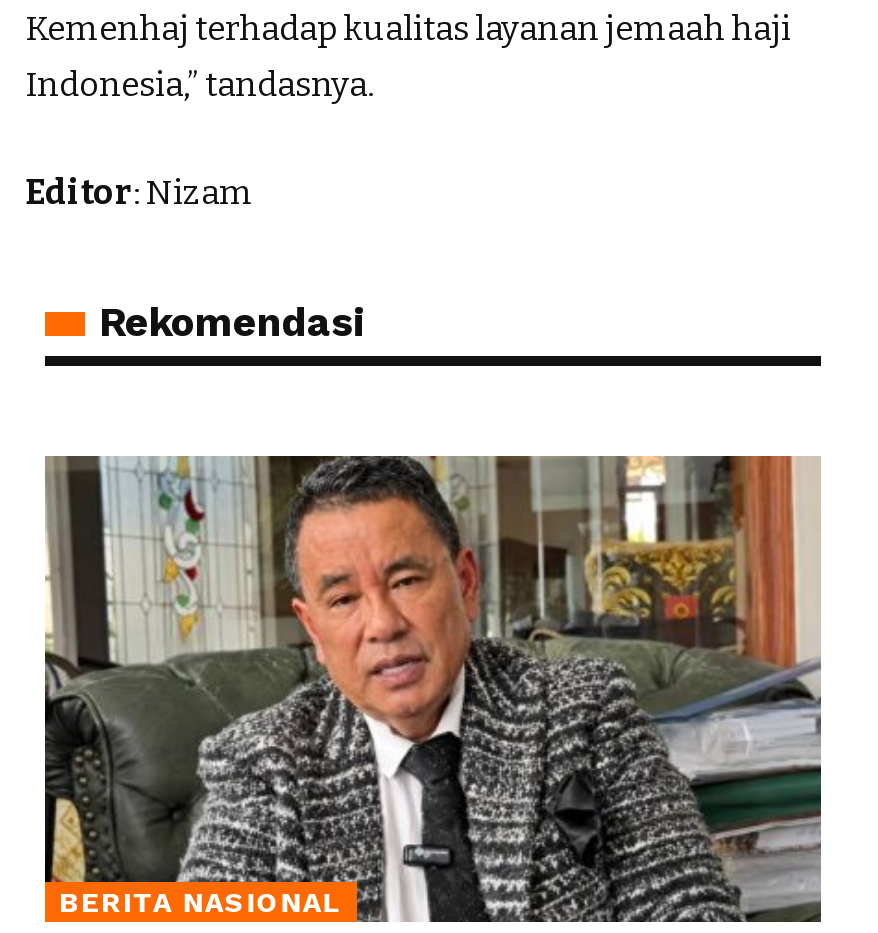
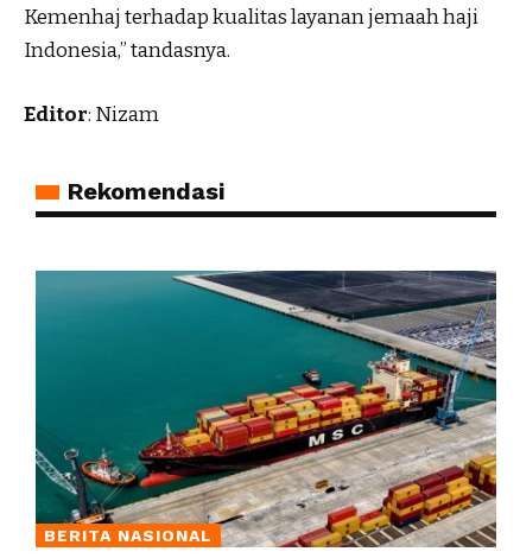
- [image]
+ [image]
